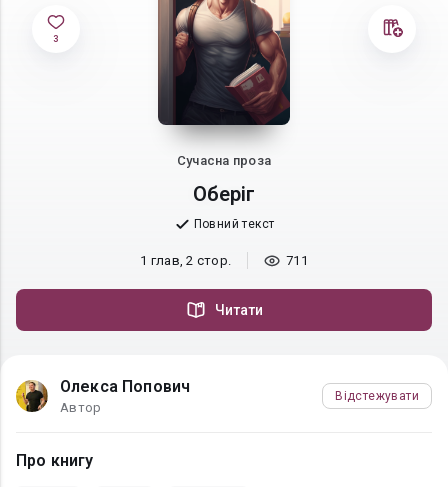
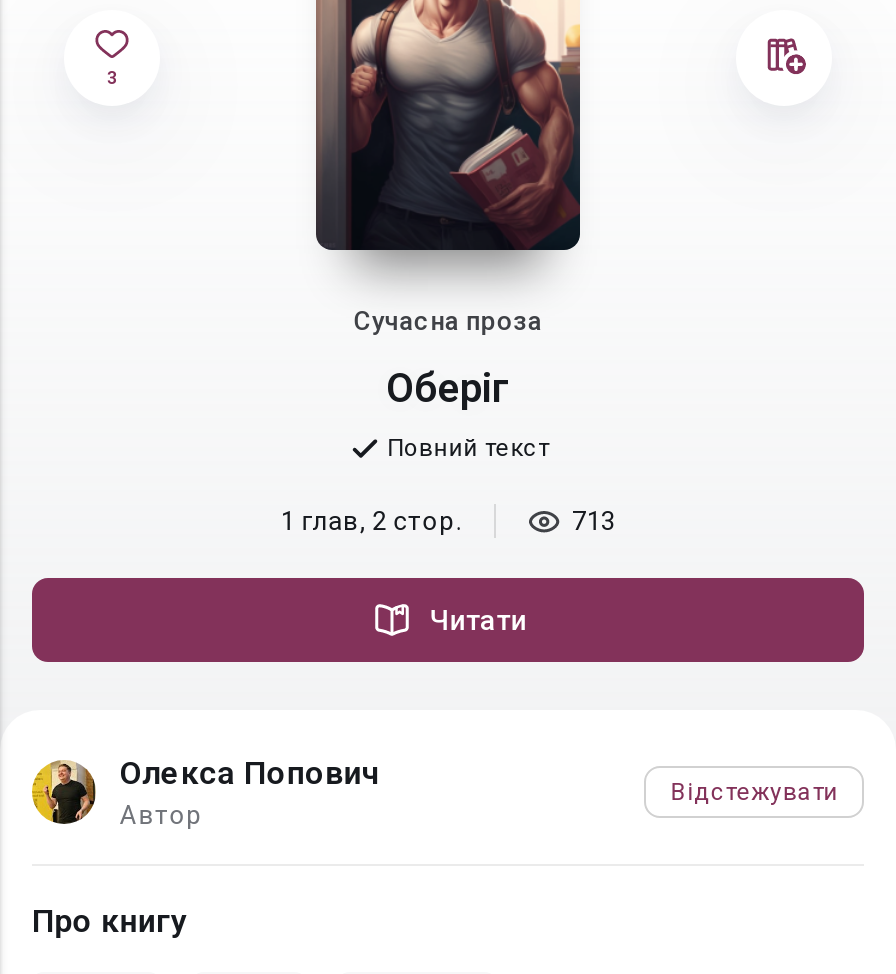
- 711
+ 713
